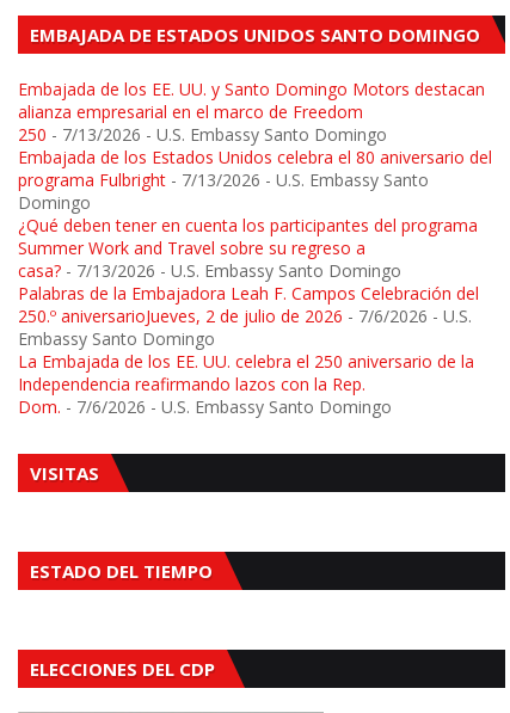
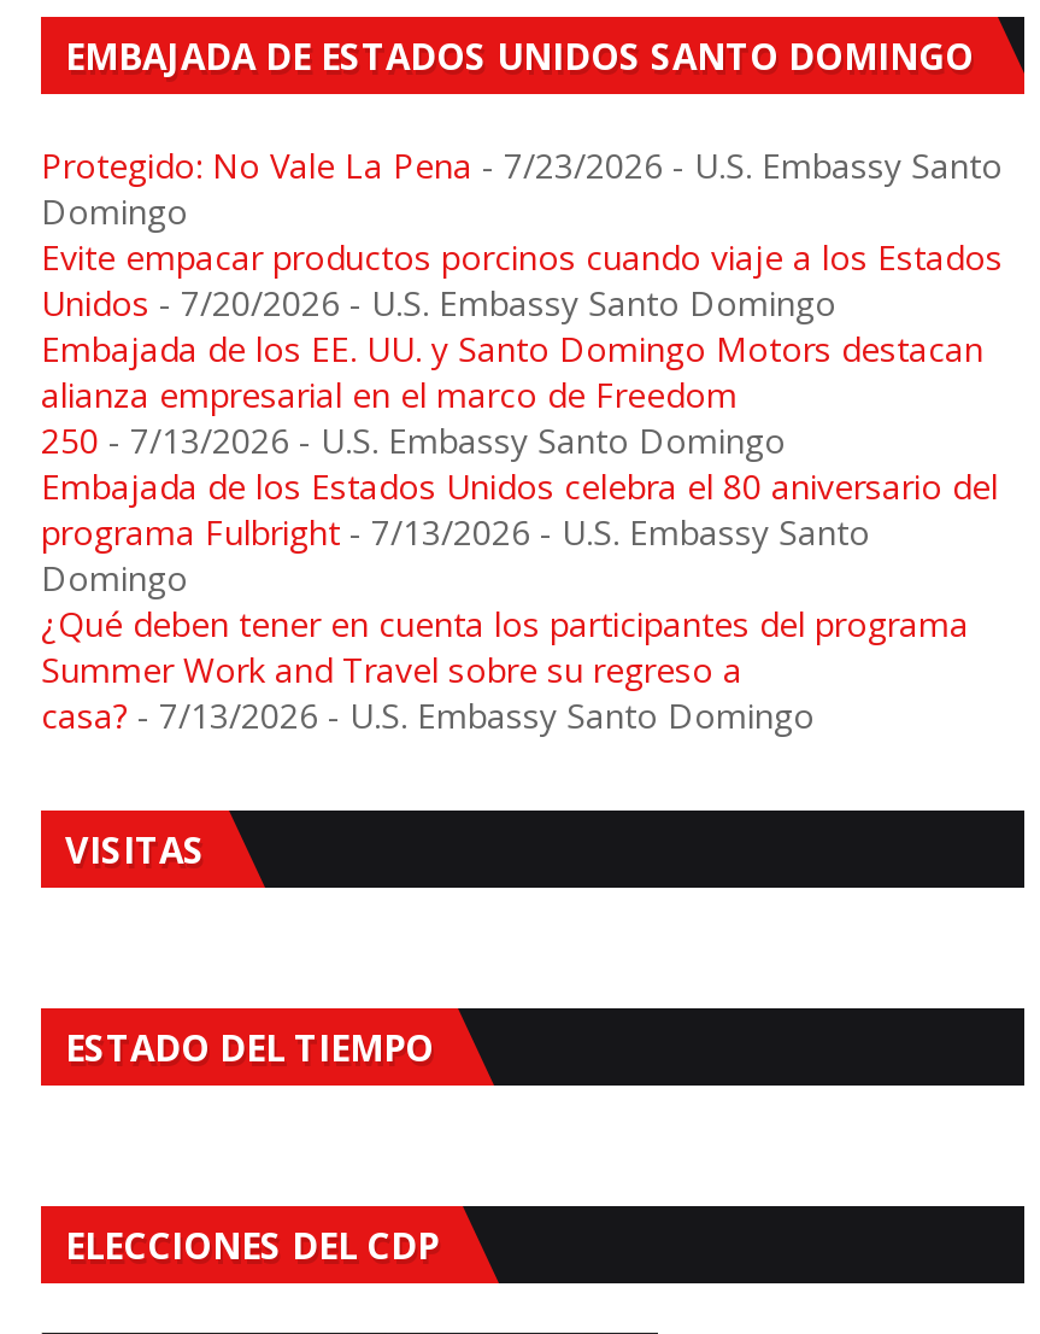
+ Protegido: No Vale La Pena - 7/23/2026 - U.S. Embassy Santo
+ Domingo
+ Evite empacar productos porcinos cuando viaje a los Estados
+ Unidos - 7/20/2026 - U.S. Embassy Santo Domingo

moved down: Embajada de los EE. UU. y Santo Domingo Motors destacan | alianza empresarial en el marco de Freedom | 250 - 7/13/2026 - U.S. Embassy Santo Domingo | ... | Summer Work and Travel sobre su regreso a | casa? - 7/13/2026 - U.S. Embassy Santo Domingo

- Palabras de la Embajadora Leah F. Campos Celebración del
- 250.º aniversarioJueves, 2 de julio de 2026 - 7/6/2026 - U.S.
- Embassy Santo Domingo
- La Embajada de los EE. UU. celebra el 250 aniversario de la
- Independencia reafirmando lazos con la Rep.
- Dom. - 7/6/2026 - U.S. Embassy Santo Domingo
